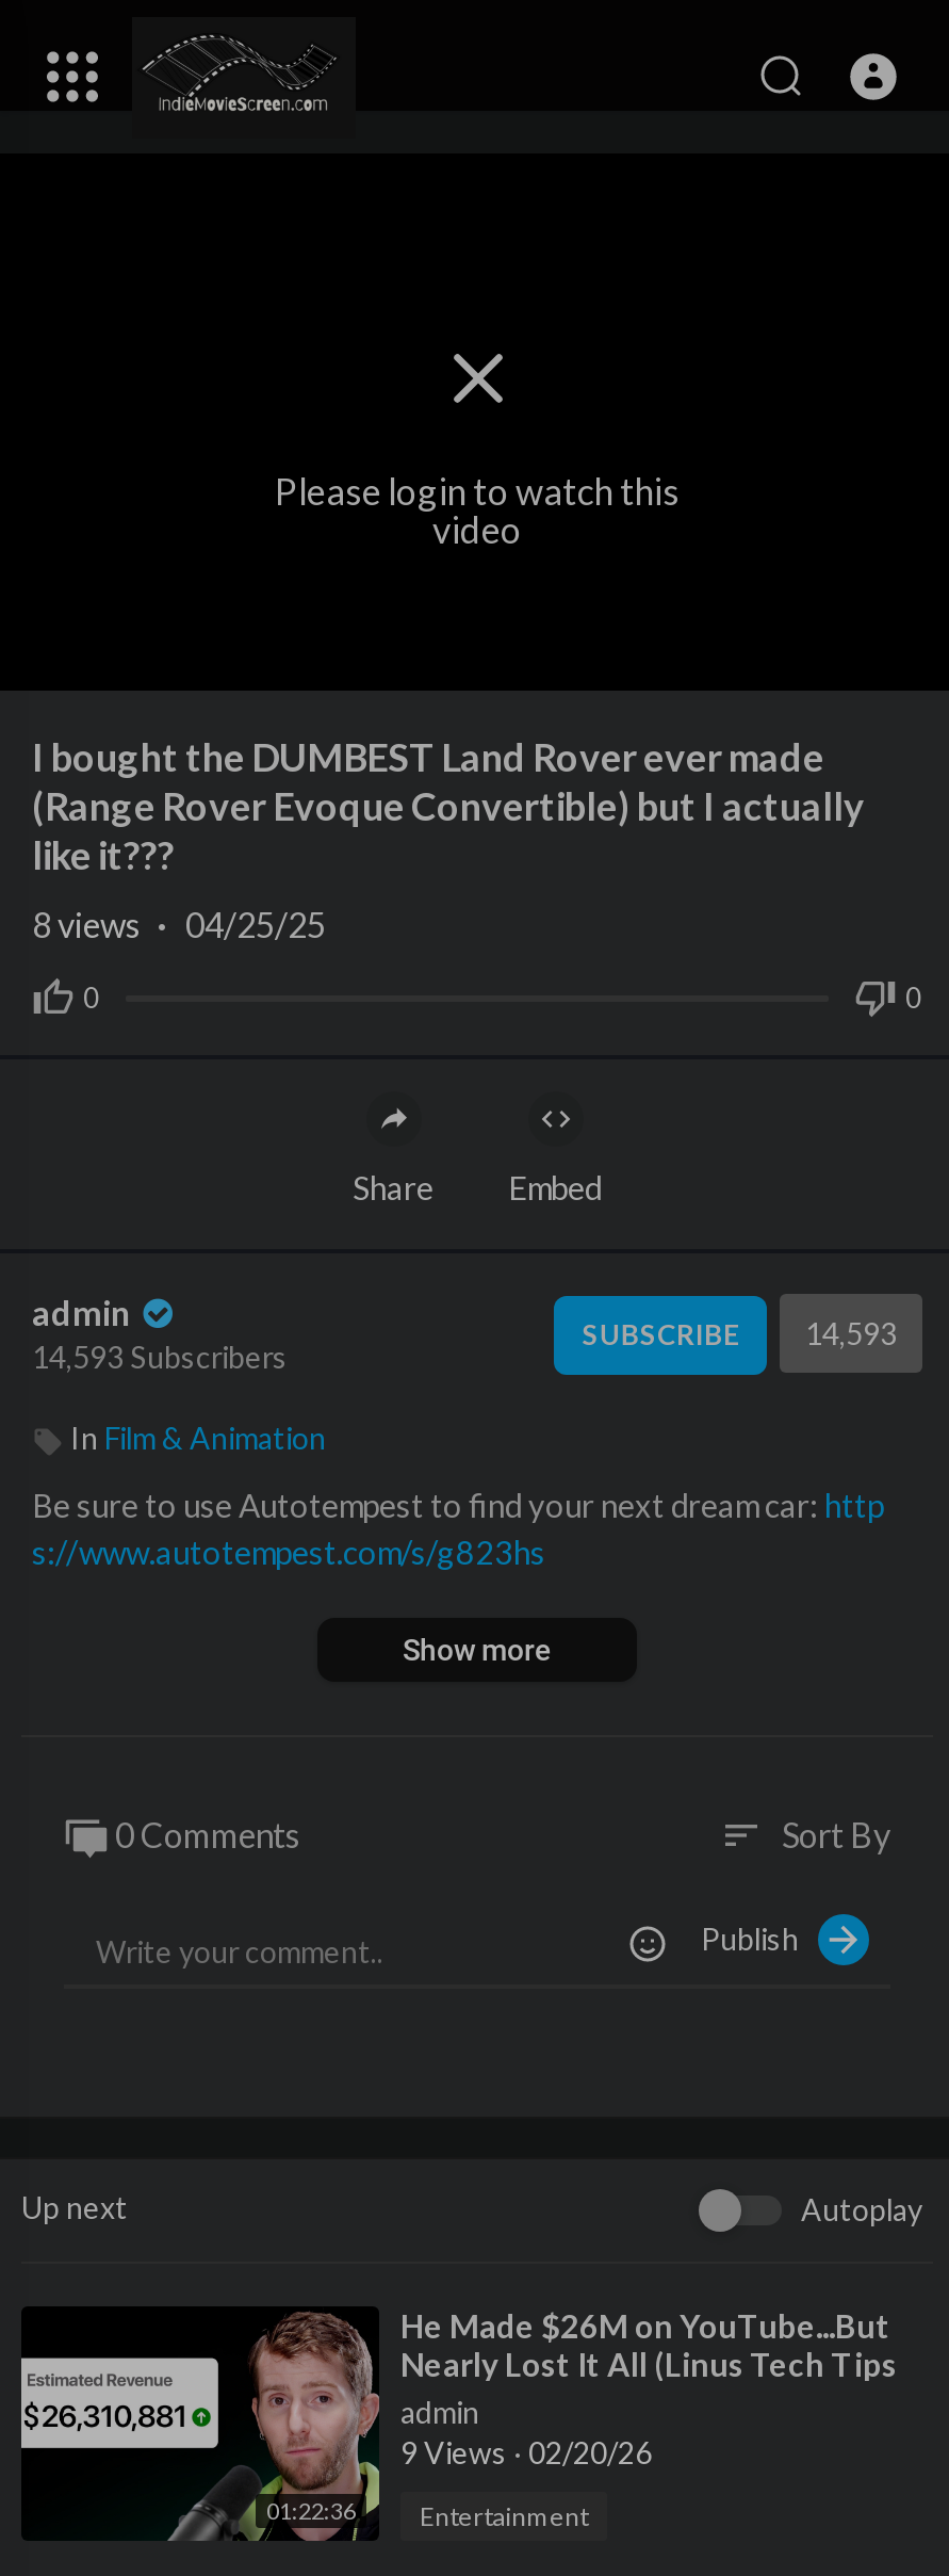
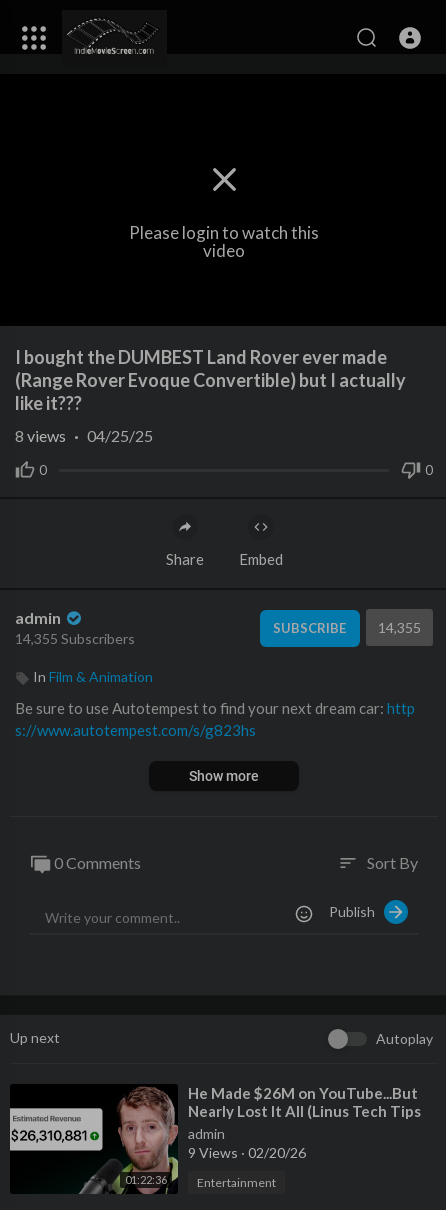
- SUBSCRIBE 14,593
+ SUBSCRIBE 14,355

- 14,593 Subscribers
+ 14,355 Subscribers
